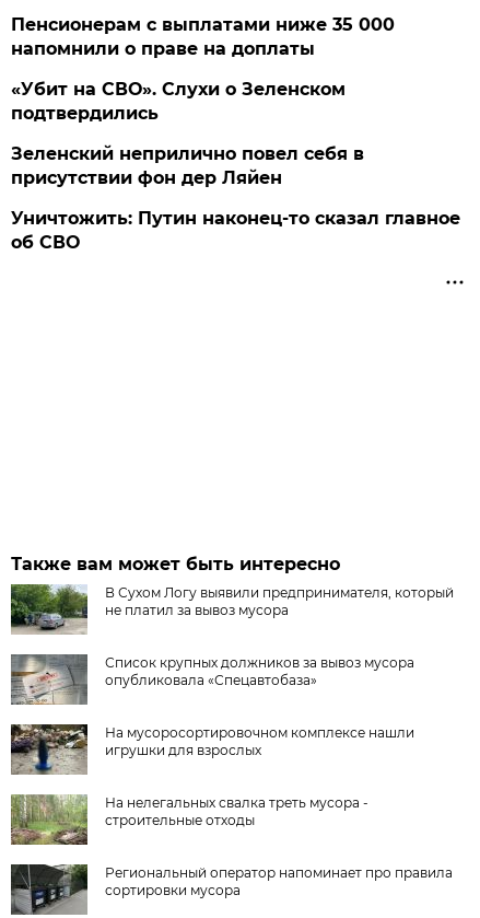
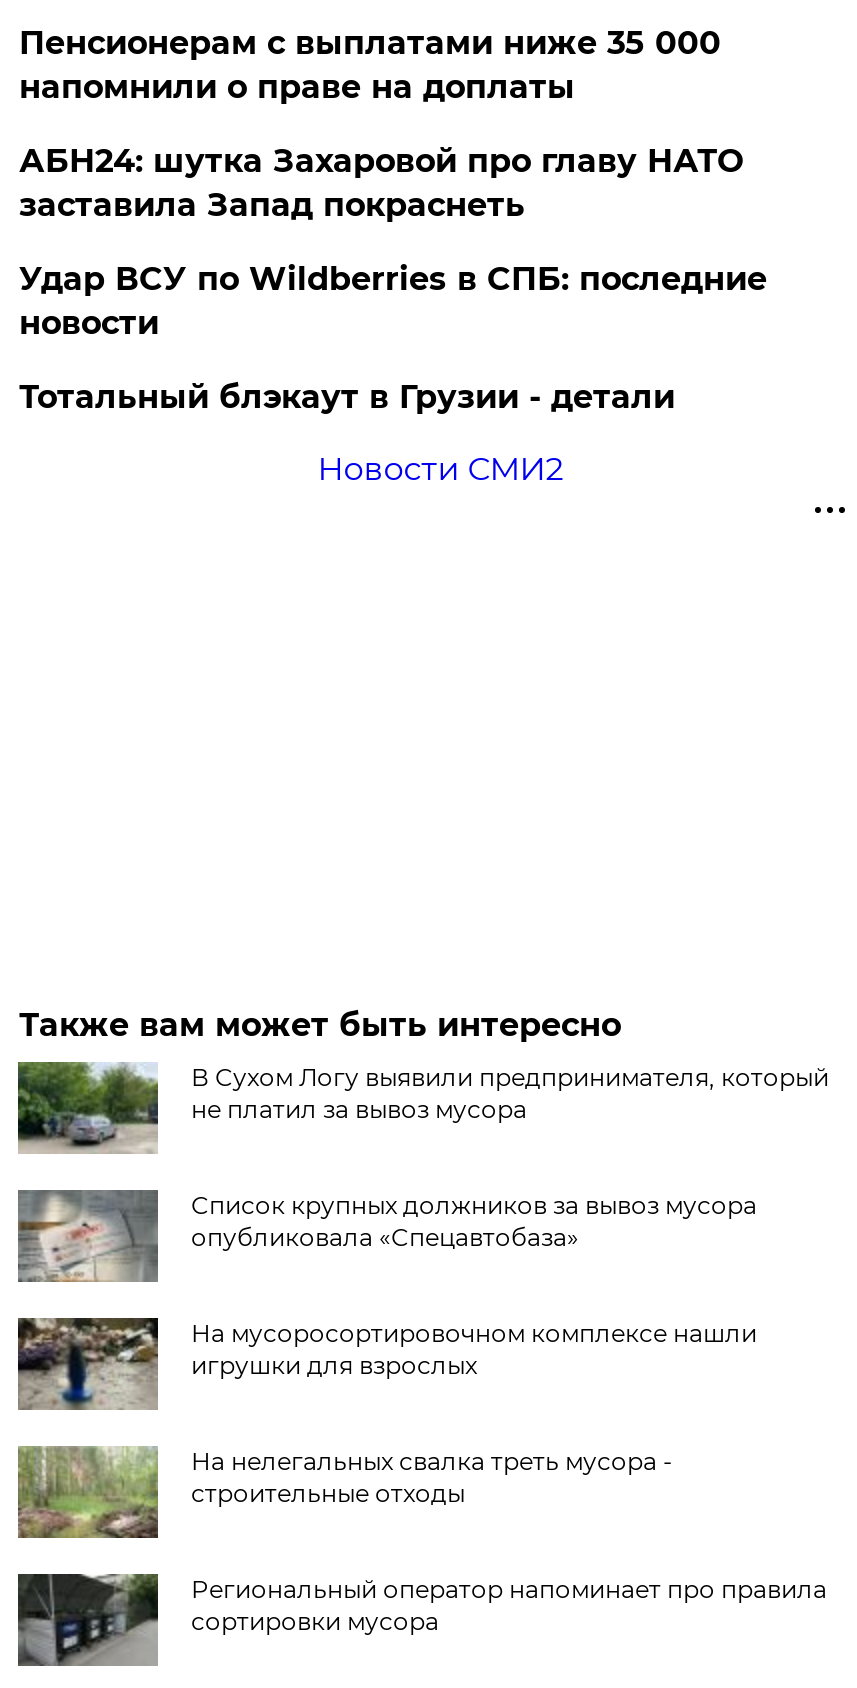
- «Убит на СВО». Слухи о Зеленском
- подтвердились
- Зеленский неприлично повел cебя в
- присутствии фон дер Ляйен
- Уничтожить: Путин наконец-то сказал главное
- об СВО
+ АБН24: шутка Захаровой про главу НАТО
+ заставила Запад покраснеть
+ Удар ВСУ по Wildberries в СПБ: последние
+ новости
+ Тотальный блэкаут в Грузии - детали
+ Новости СМИ2
